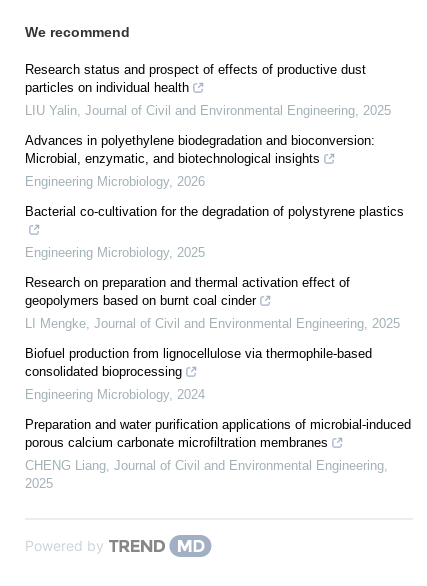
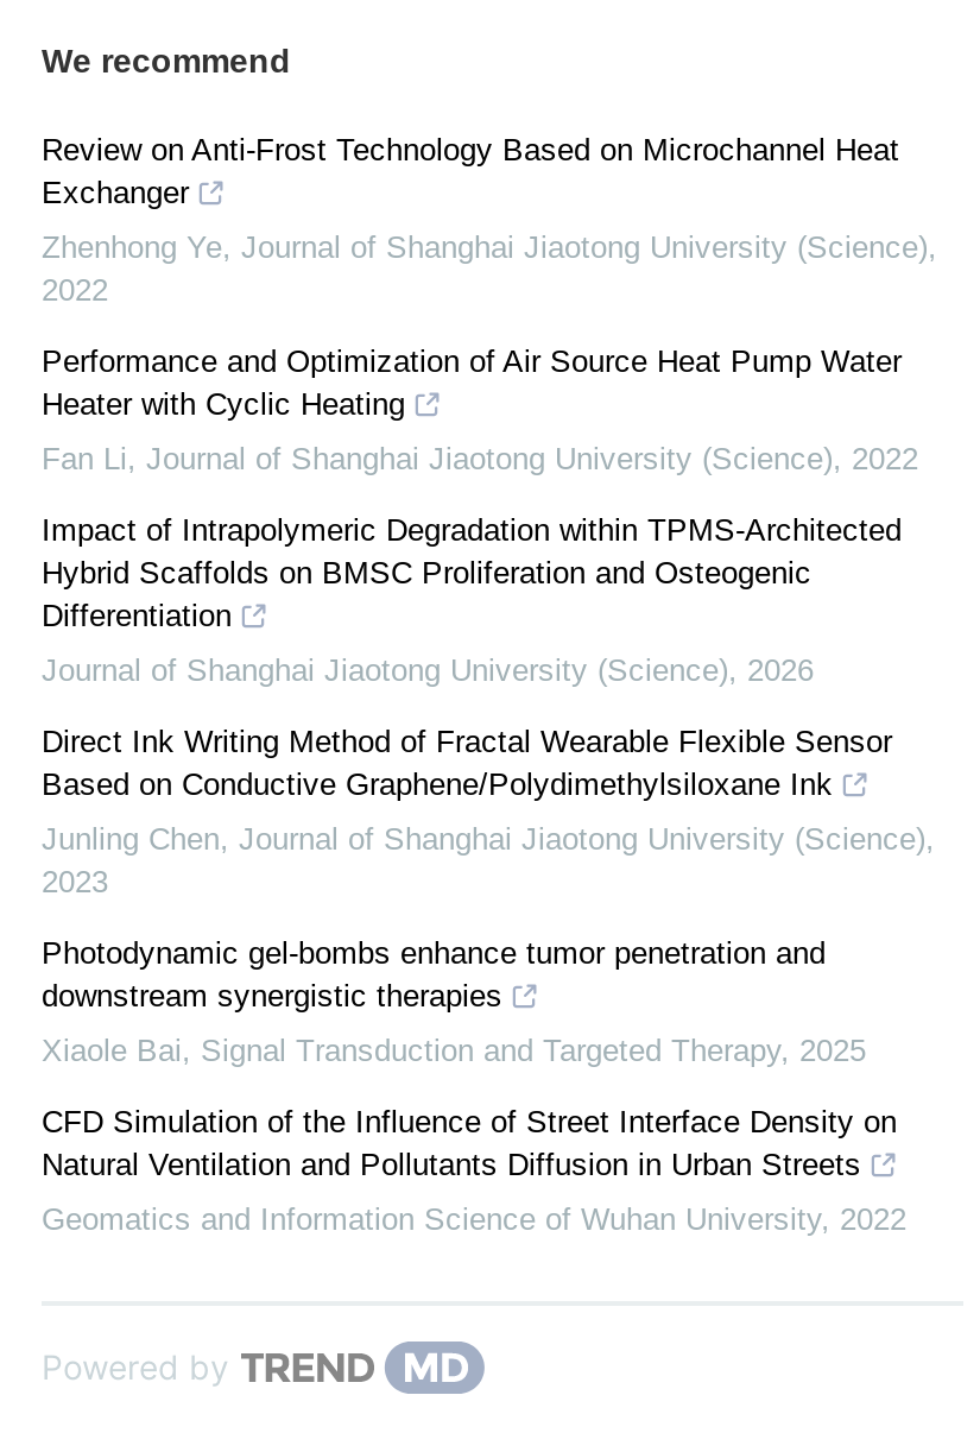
- Research status and prospect of effects of productive dust
- particles on individual health
+ Review on Anti-Frost Technology Based on Microchannel Heat
+ Exchanger

- LIU Yalin, Journal of Civil and Environmental Engineering, 2025
+ Zhenhong Ye, Journal of Shanghai Jiaotong University (Science),
+ 2022

- Advances in polyethylene biodegradation and bioconversion:
- Microbial, enzymatic, and biotechnological insights
+ Performance and Optimization of Air Source Heat Pump Water
+ Heater with Cyclic Heating

- Engineering Microbiology, 2026
+ Fan Li, Journal of Shanghai Jiaotong University (Science), 2022

- Bacterial co-cultivation for the degradation of polystyrene plastics
+ Impact of Intrapolymeric Degradation within TPMS-Architected
+ Hybrid Scaffolds on BMSC Proliferation and Osteogenic
+ Differentiation

- Engineering Microbiology, 2025
+ Journal of Shanghai Jiaotong University (Science), 2026

- Research on preparation and thermal activation effect of
- geopolymers based on burnt coal cinder
+ Direct Ink Writing Method of Fractal Wearable Flexible Sensor
+ Based on Conductive Graphene/Polydimethylsiloxane Ink

- LI Mengke, Journal of Civil and Environmental Engineering, 2025
+ Junling Chen, Journal of Shanghai Jiaotong University (Science),
+ 2023

- Biofuel production from lignocellulose via thermophile-based
- consolidated bioprocessing
+ Photodynamic gel-bombs enhance tumor penetration and
+ downstream synergistic therapies

- Engineering Microbiology, 2024
+ Xiaole Bai, Signal Transduction and Targeted Therapy, 2025

- Preparation and water purification applications of microbial-induced
- porous calcium carbonate microfiltration membranes
+ CFD Simulation of the Influence of Street Interface Density on
+ Natural Ventilation and Pollutants Diffusion in Urban Streets

- CHENG Liang, Journal of Civil and Environmental Engineering,
- 2025
+ Geomatics and Information Science of Wuhan University, 2022
